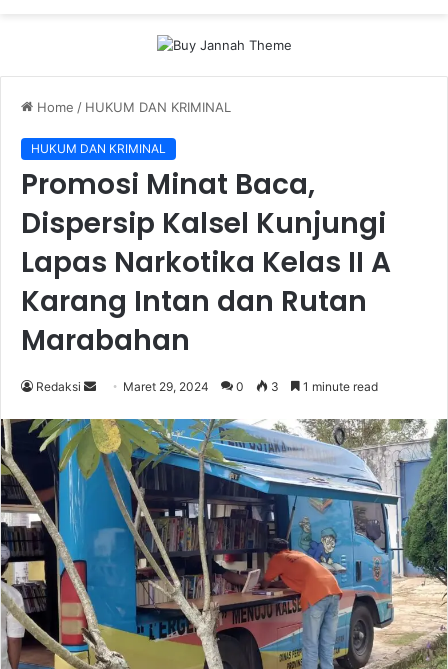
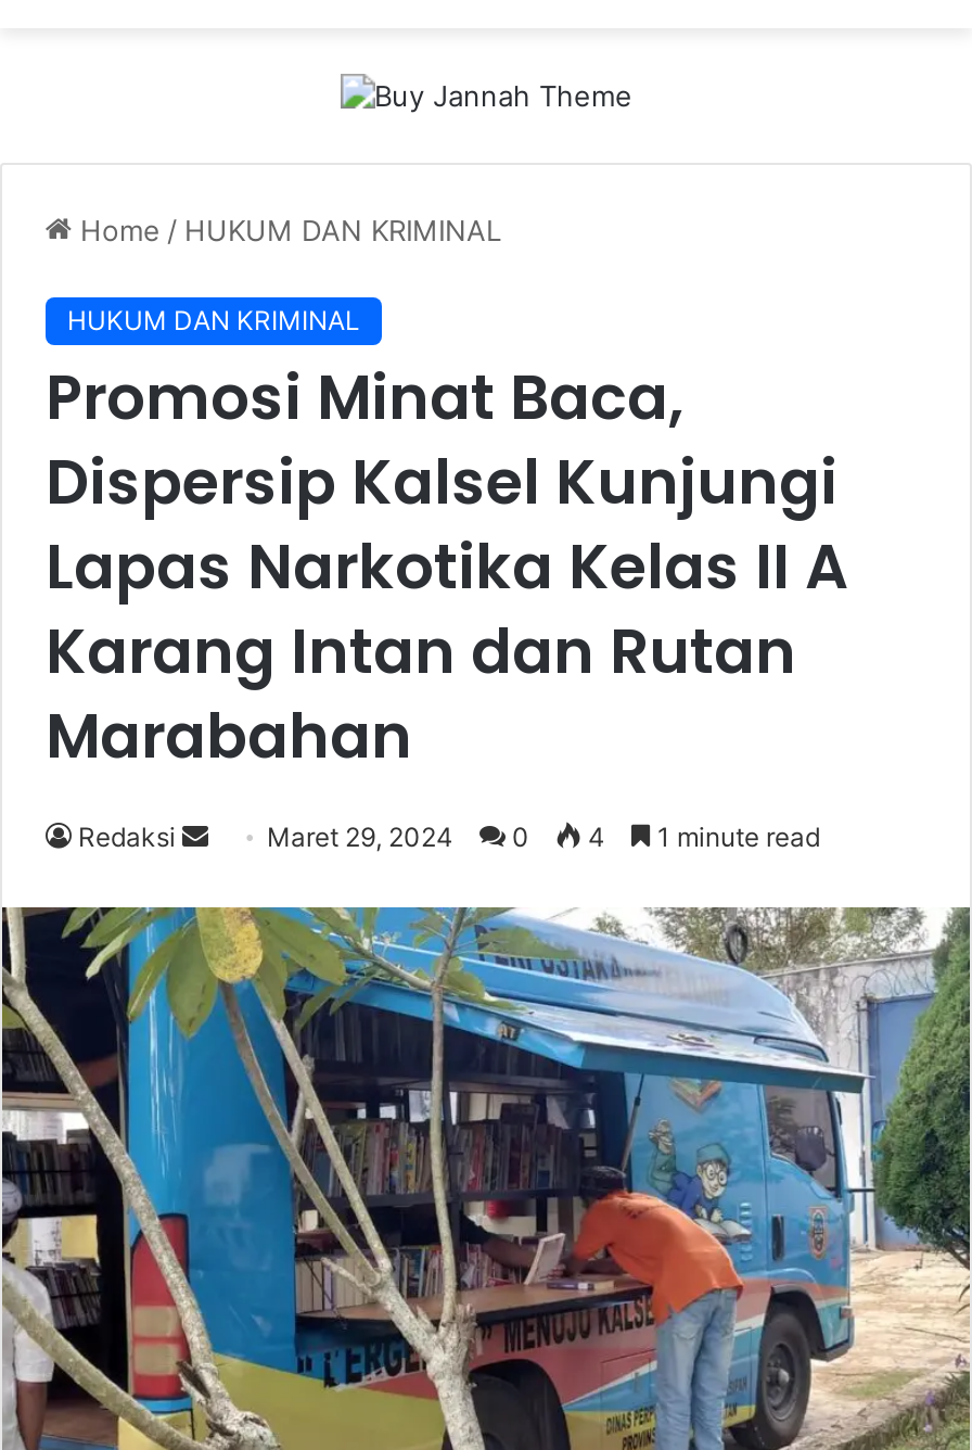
- 3
+ 4
